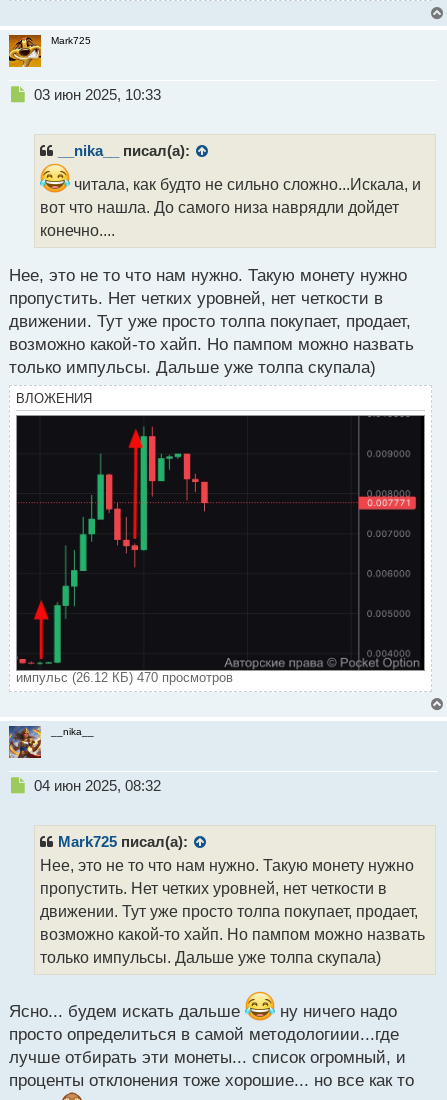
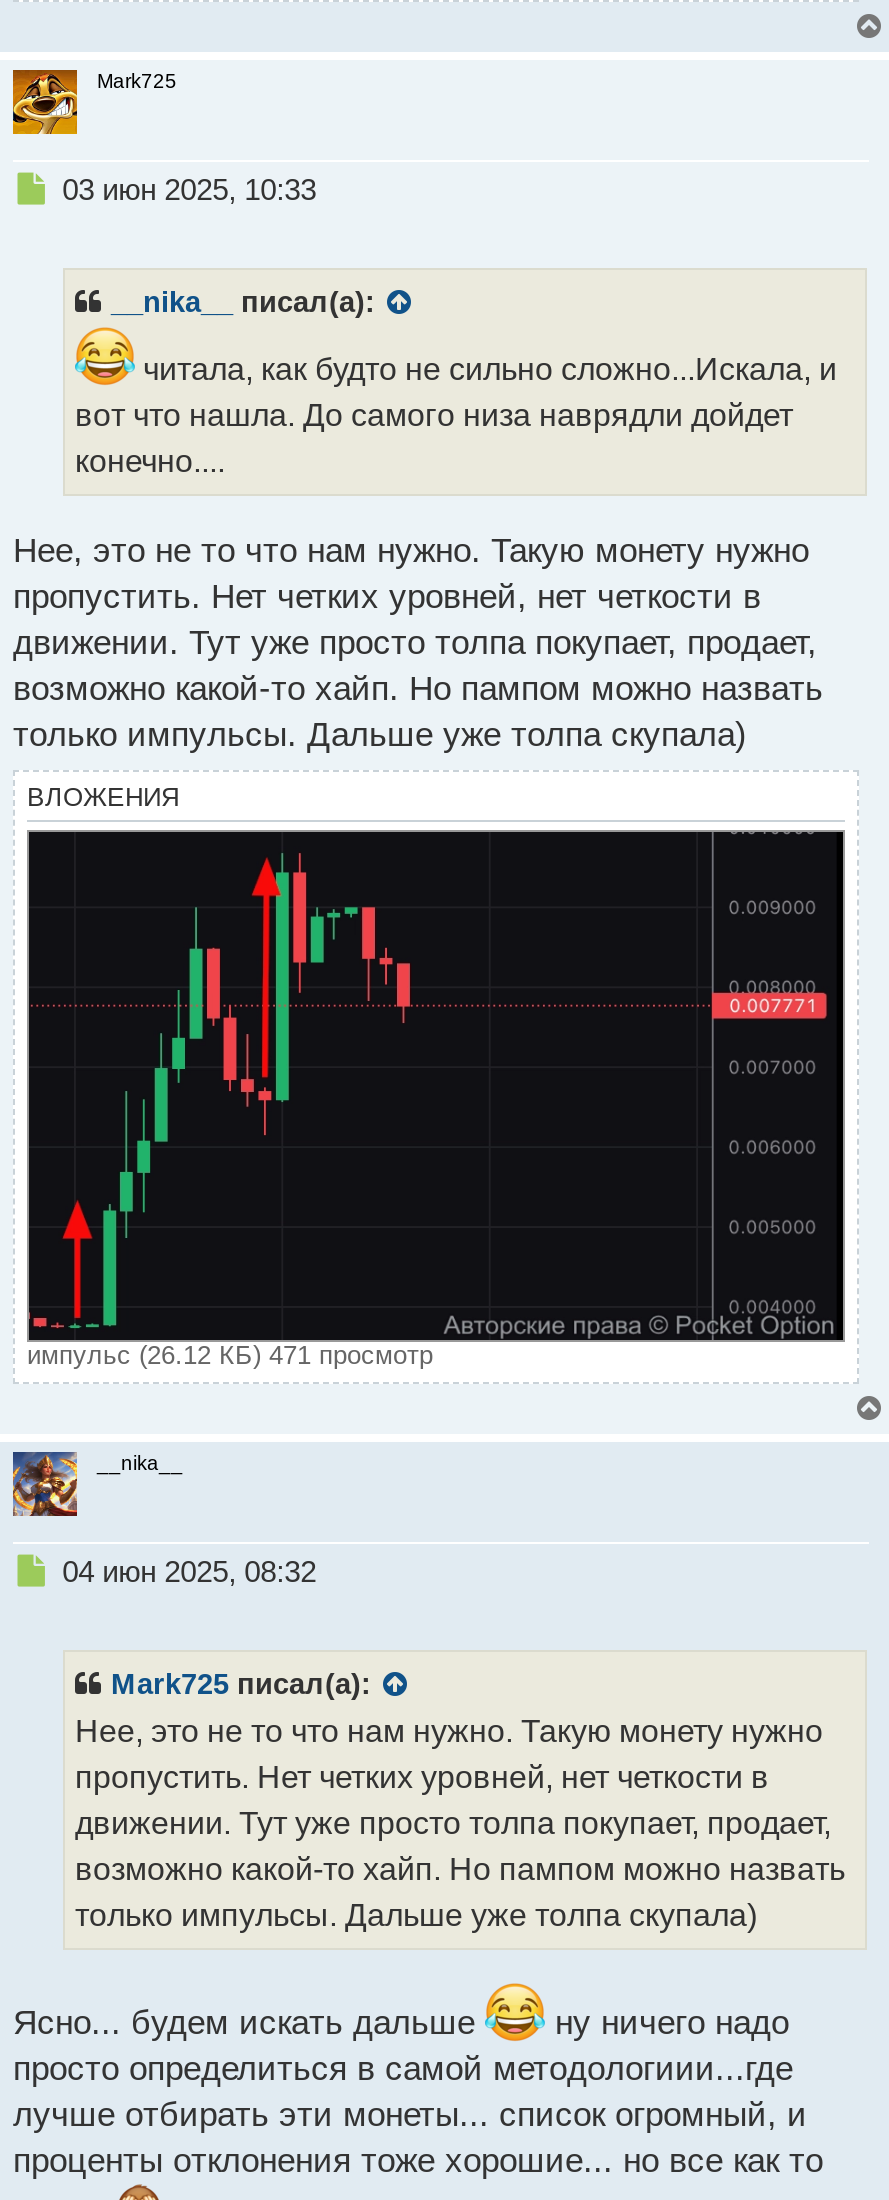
- импульс (26.12 КБ) 470 просмотров
+ импульс (26.12 КБ) 471 просмотр
